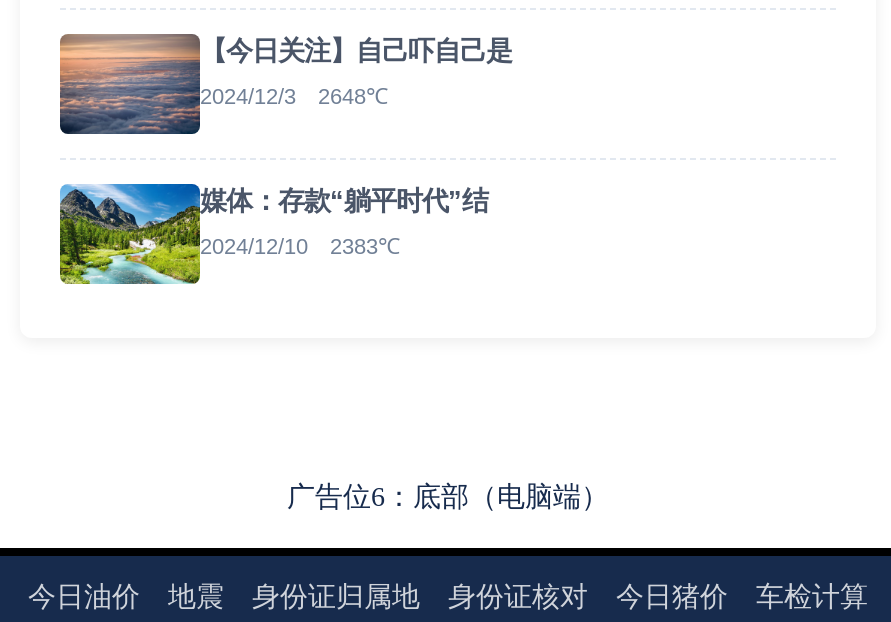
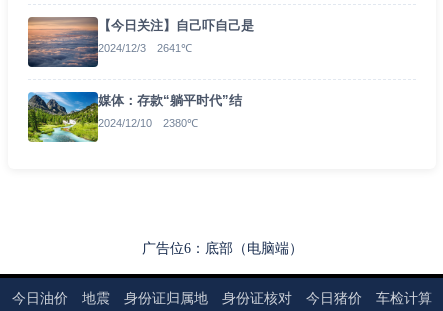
- 2024/12/3 2648℃
+ 2024/12/3 2641℃

- 2024/12/10 2383℃
+ 2024/12/10 2380℃
